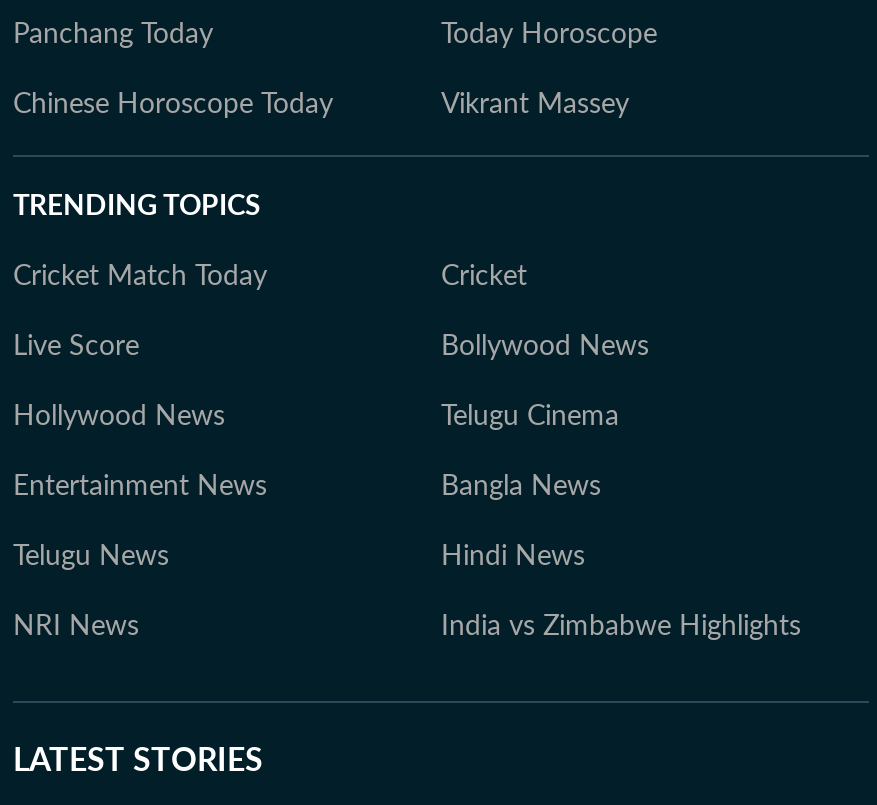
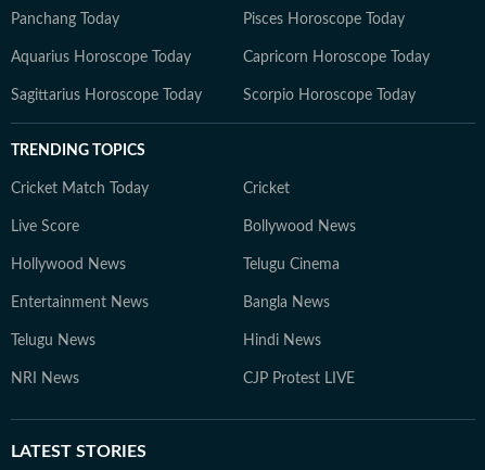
- Today Horoscope
- Chinese Horoscope Today
- Vikrant Massey
+ Pisces Horoscope Today
+ Aquarius Horoscope Today
+ Capricorn Horoscope Today
+ Sagittarius Horoscope Today
+ Scorpio Horoscope Today

- India vs Zimbabwe Highlights
+ CJP Protest LIVE
